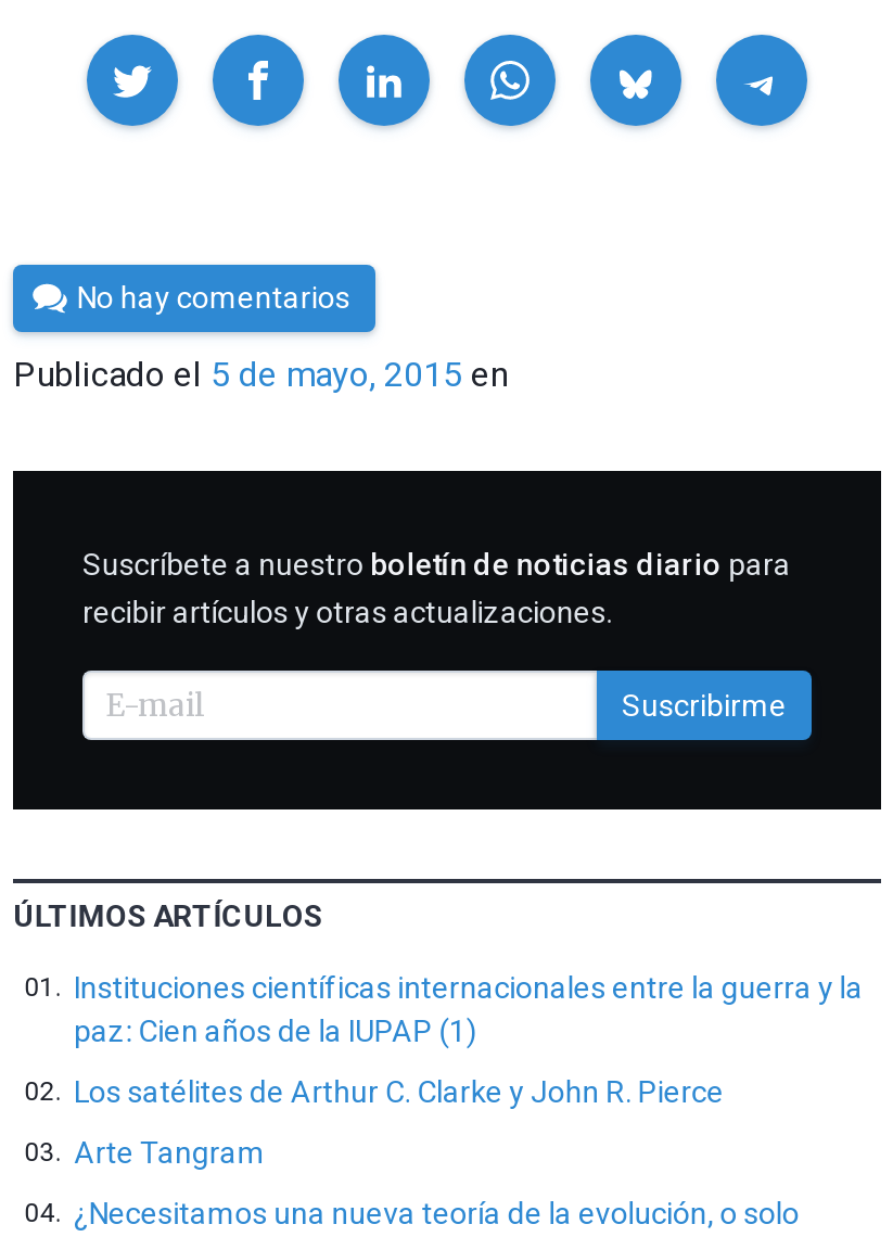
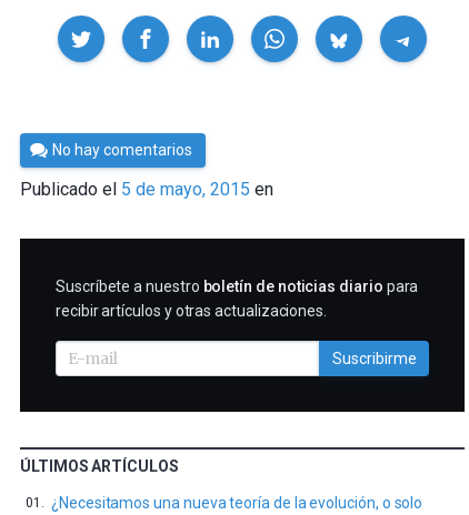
- Instituciones científicas internacionales entre la guerra y la
- paz: Cien años de la IUPAP (1)
- Los satélites de Arthur C. Clarke y John R. Pierce
- Arte Tangram
